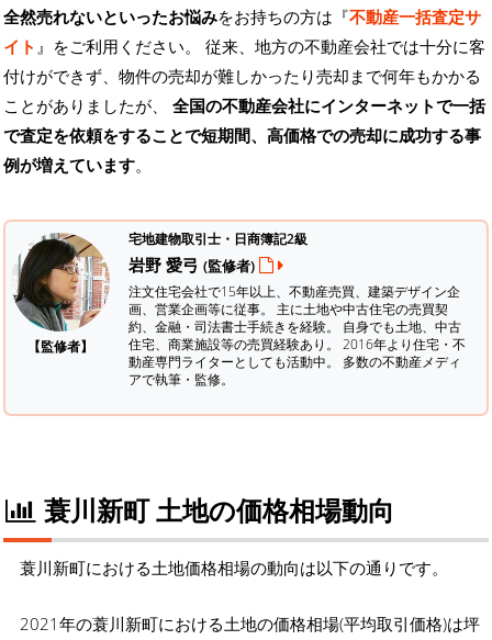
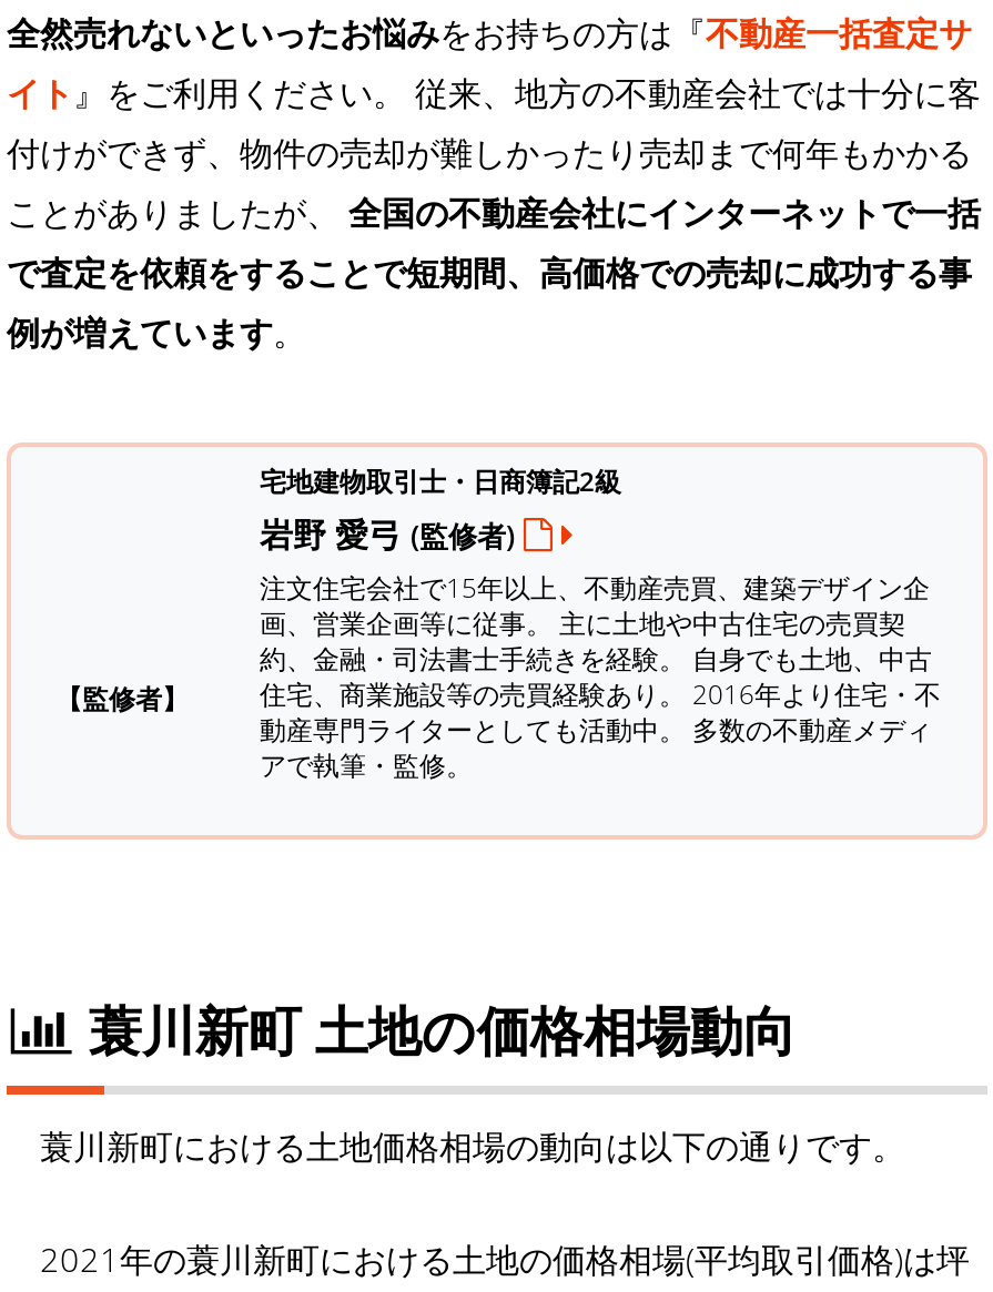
- [image]
